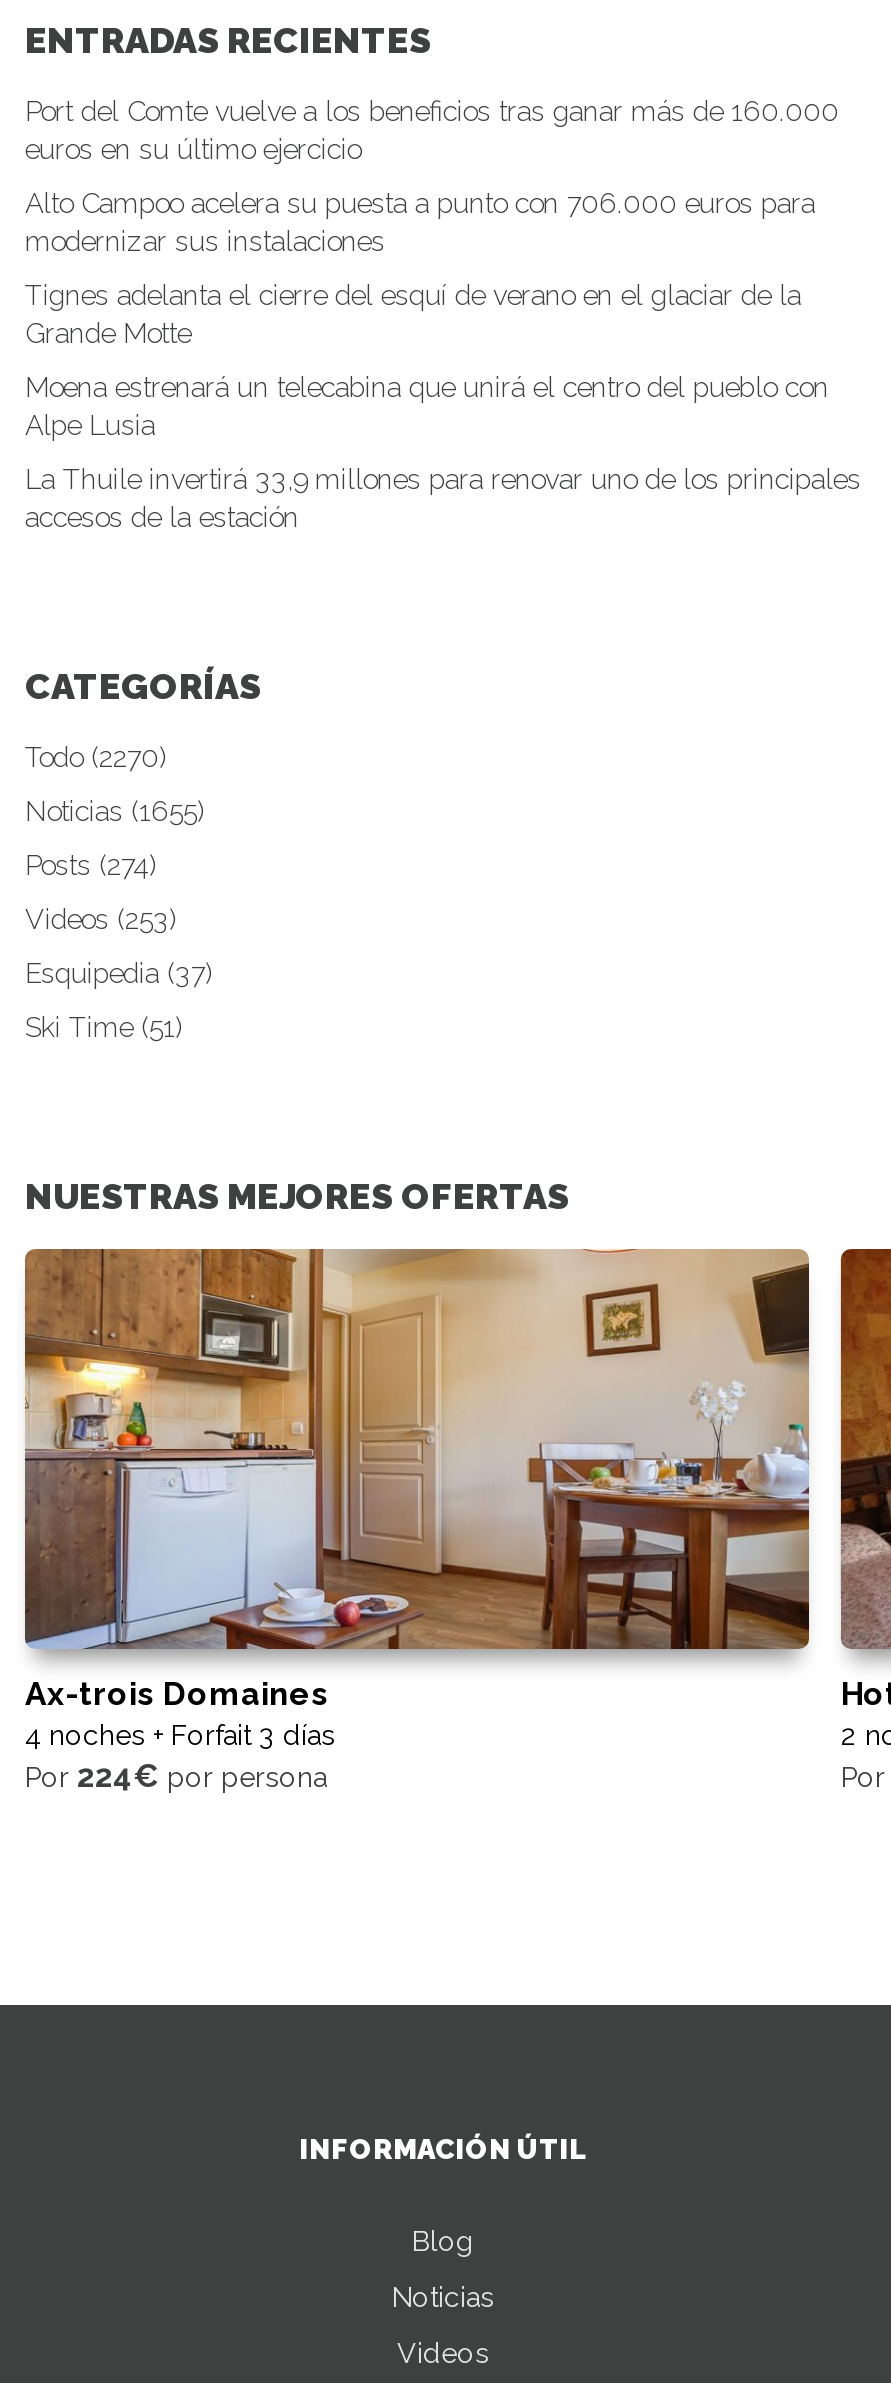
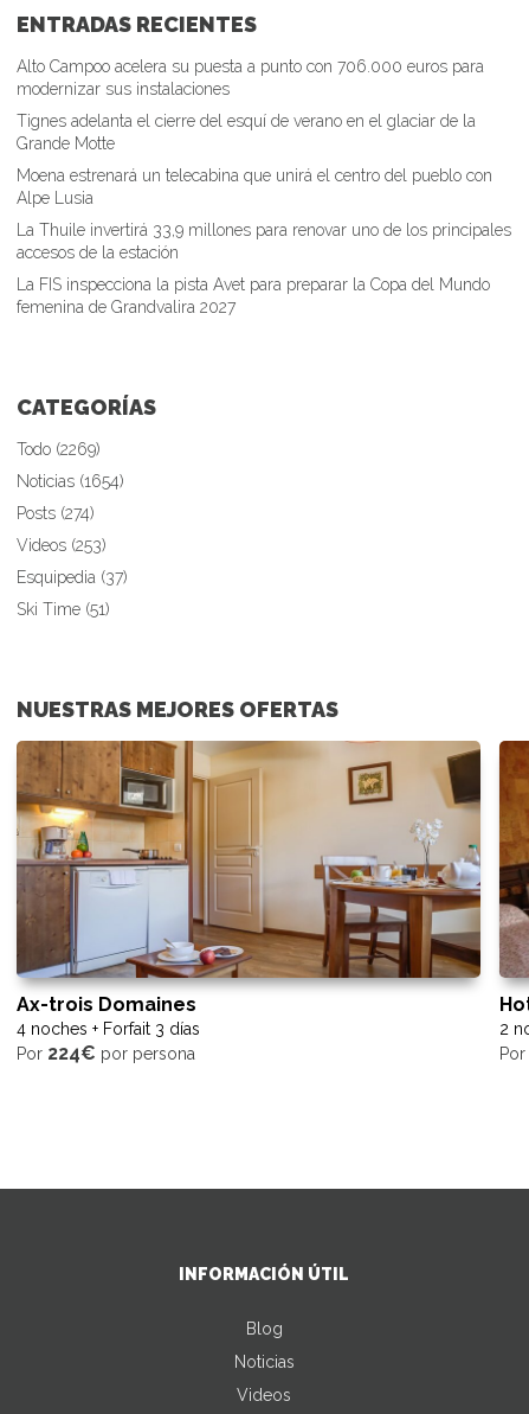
- Port del Comte vuelve a los beneficios tras ganar más de 160.000
- euros en su último ejercicio

moved up: Alto Campoo acelera su puesta a punto con 706.000 euros para | modernizar sus instalaciones | Tignes adelanta el cierre del esquí de verano en el glaciar de la | Grande Motte | Moena estrenará un telecabina que unirá el centro del pueblo con | Alpe Lusia | La Thuile invertirá 33,9 millones para renovar uno de los principales | accesos de la estación

+ La FIS inspecciona la pista Avet para preparar la Copa del Mundo
+ femenina de Grandvalira 2027

- Todo (2270)
+ Todo (2269)

- Noticias (1655)
+ Noticias (1654)
